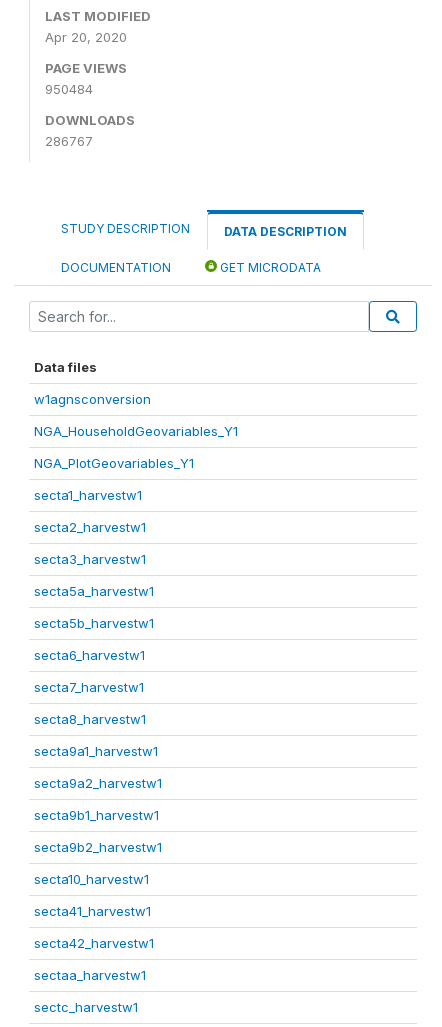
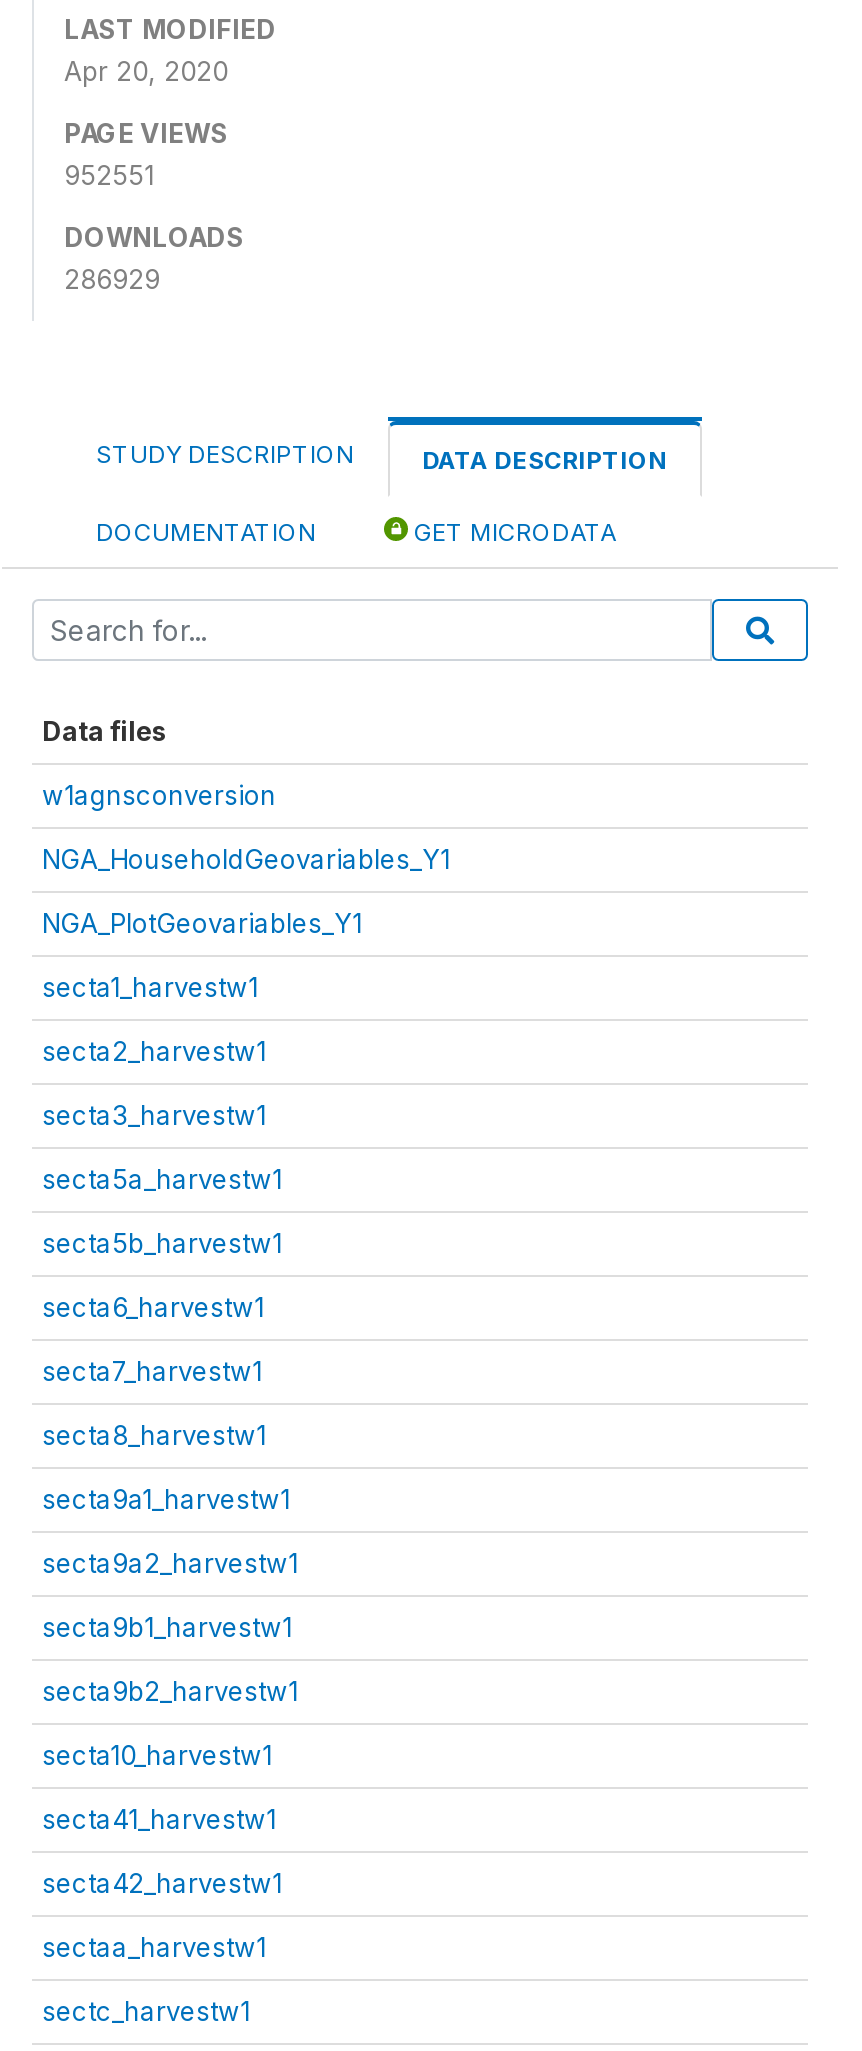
- 950484
+ 952551

- 286767
+ 286929
